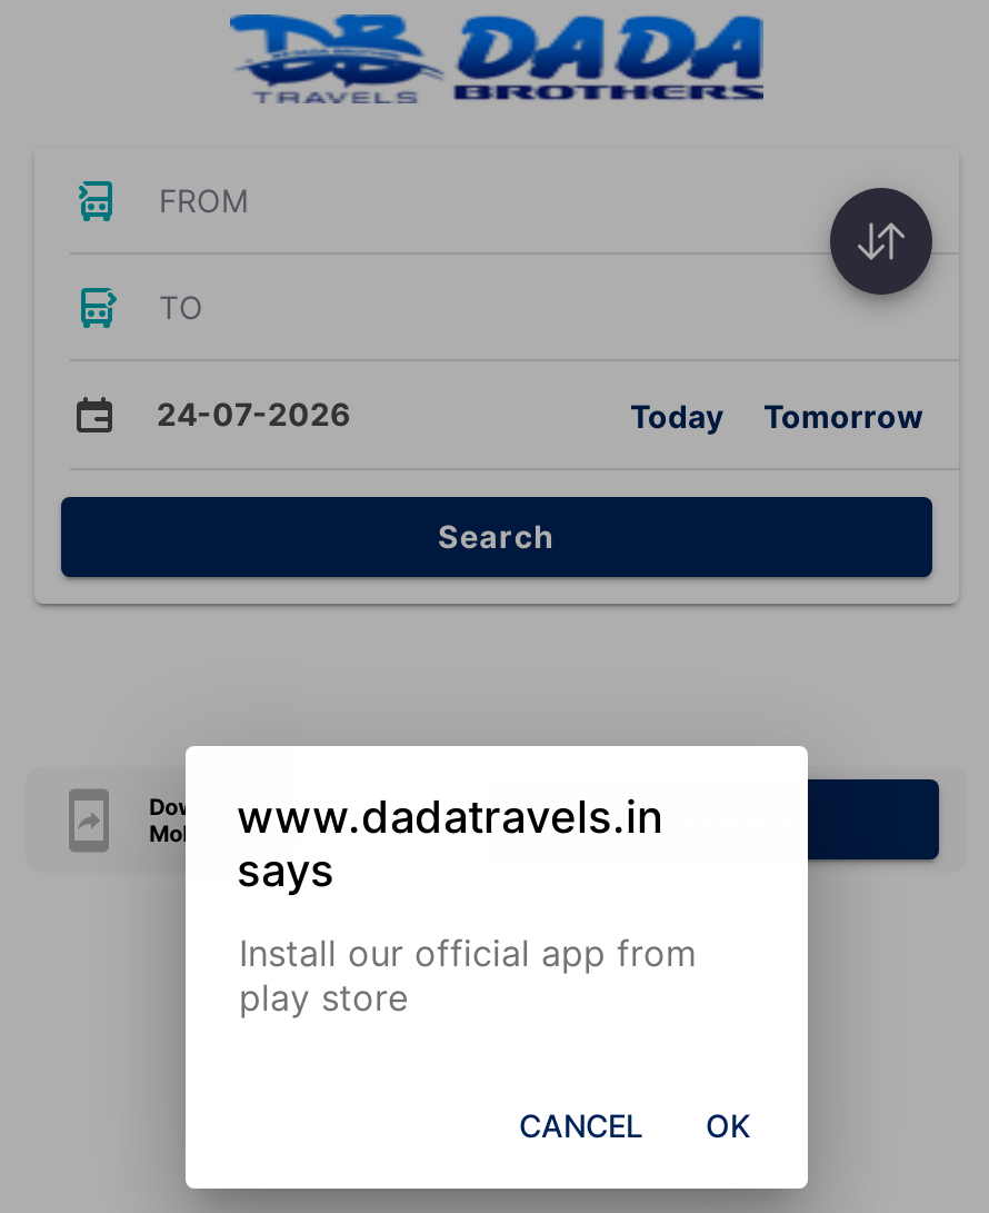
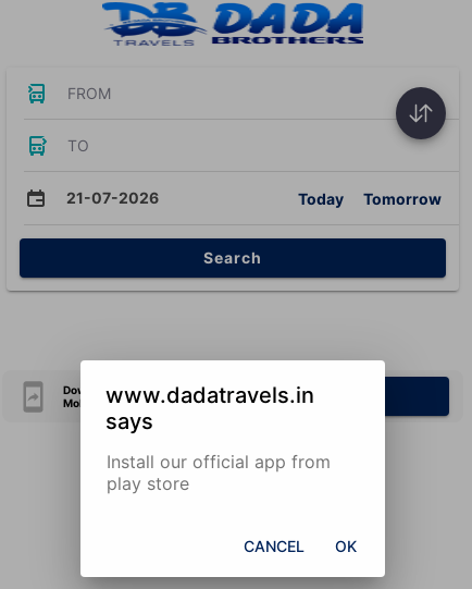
- 24-07-2026
+ 21-07-2026
